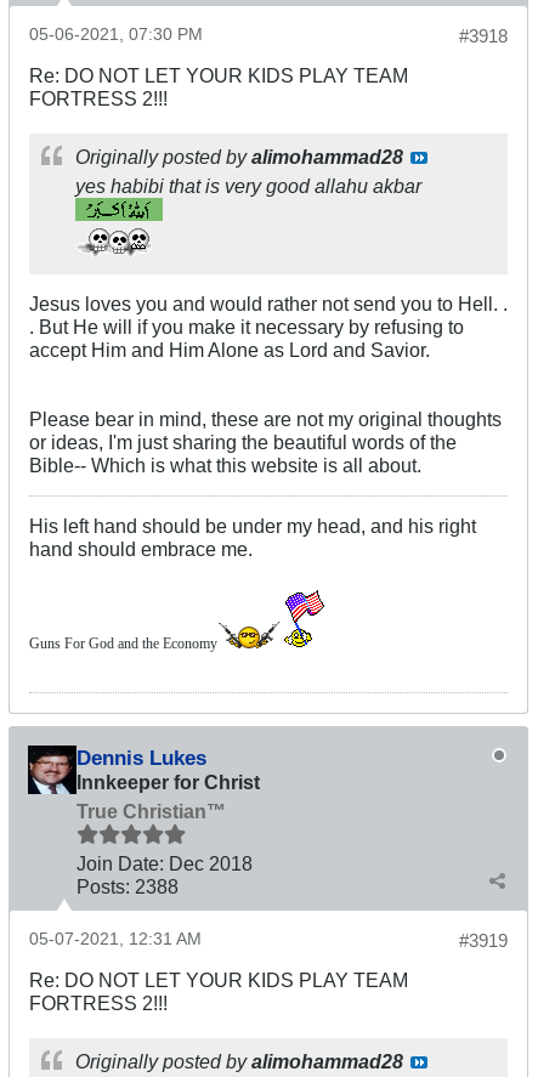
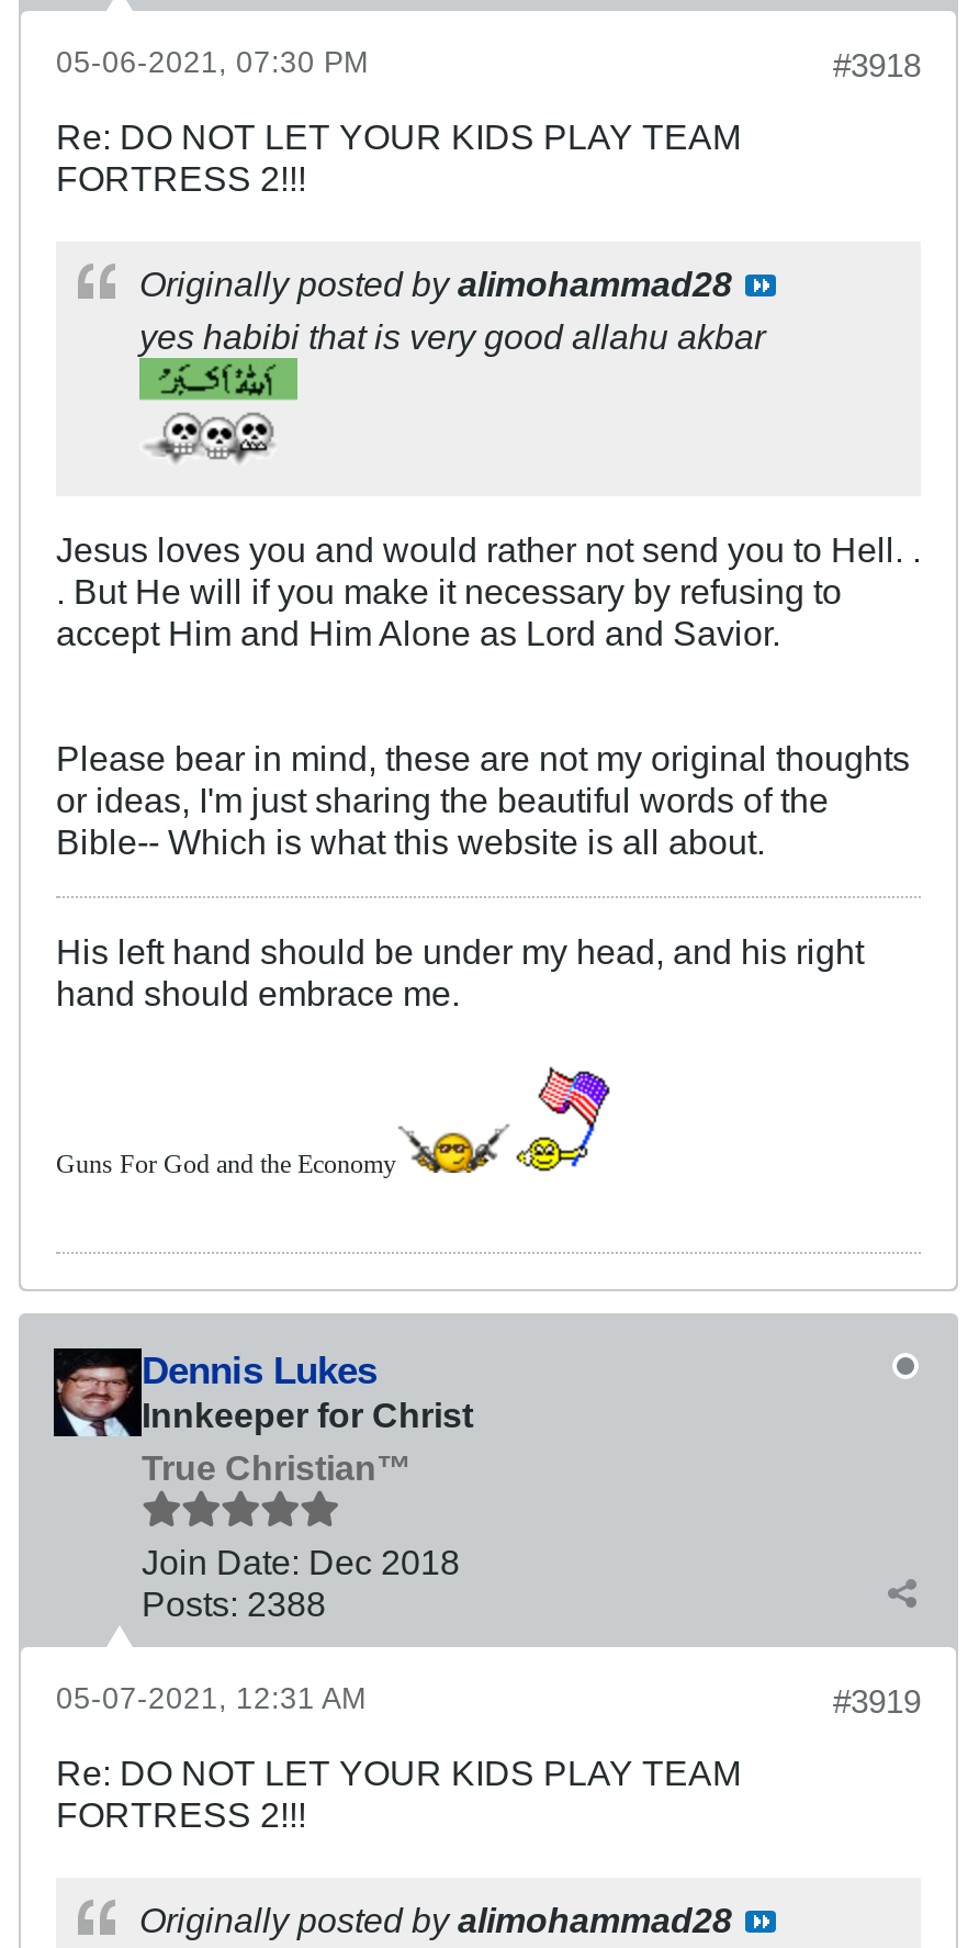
- [image]
+ [image]
